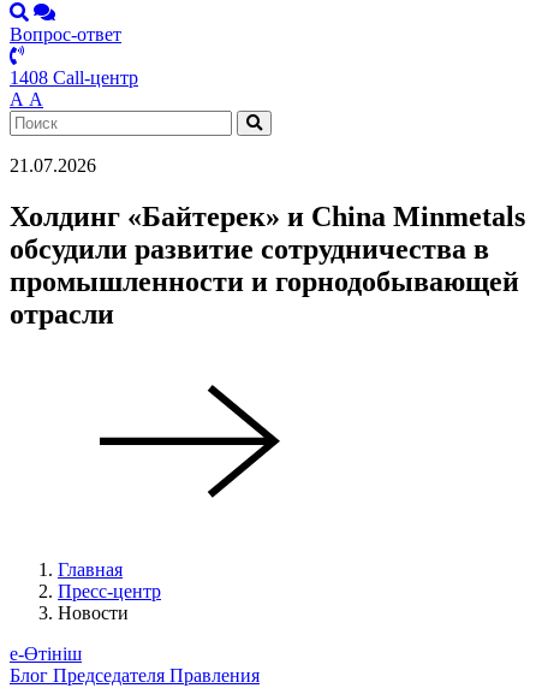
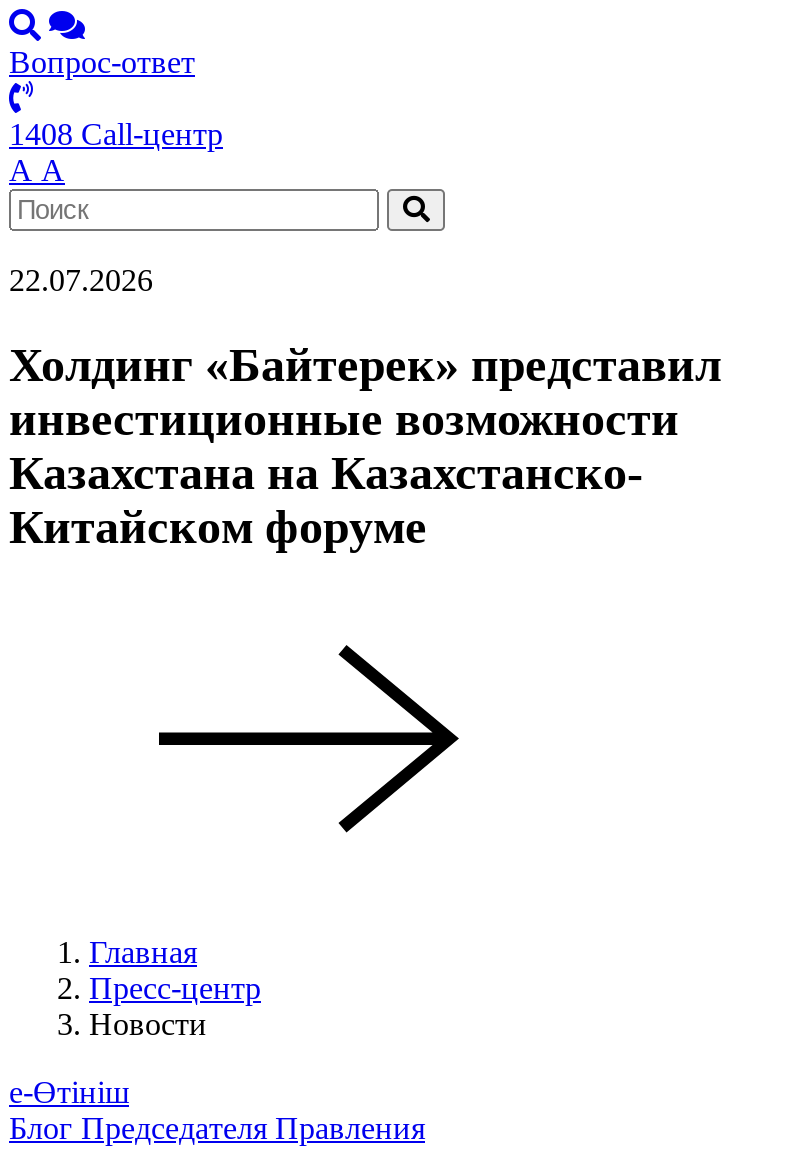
- 21.07.2026
+ 22.07.2026

- Холдинг «Байтерек» и China Minmetals
- обсудили развитие сотрудничества в
- промышленности и горнодобывающей
- отрасли
+ Холдинг «Байтерек» представил
+ инвестиционные возможности
+ Казахстана на Казахстанско-
+ Китайском форуме
